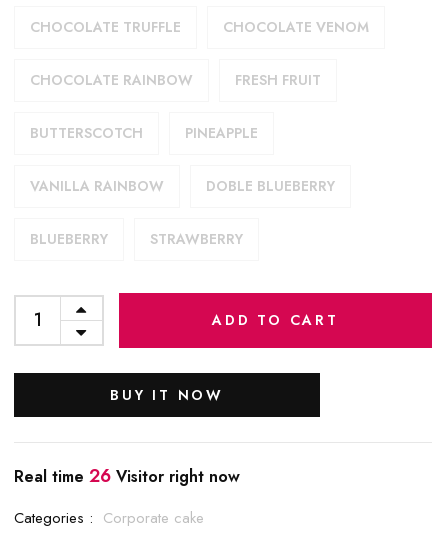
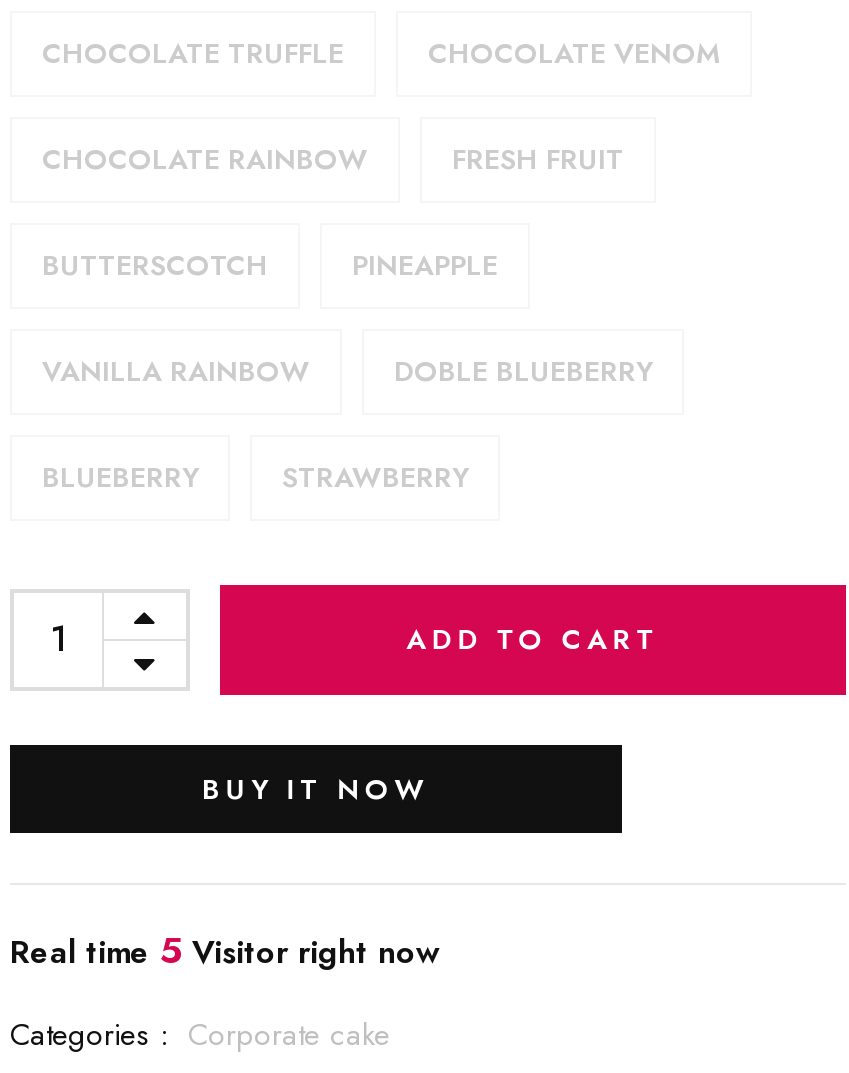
- Real time 26 Visitor right now
+ Real time 5 Visitor right now
